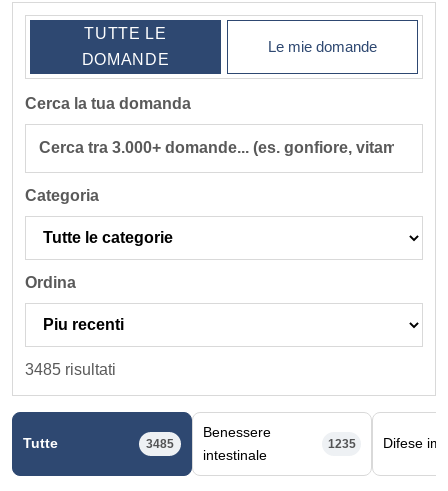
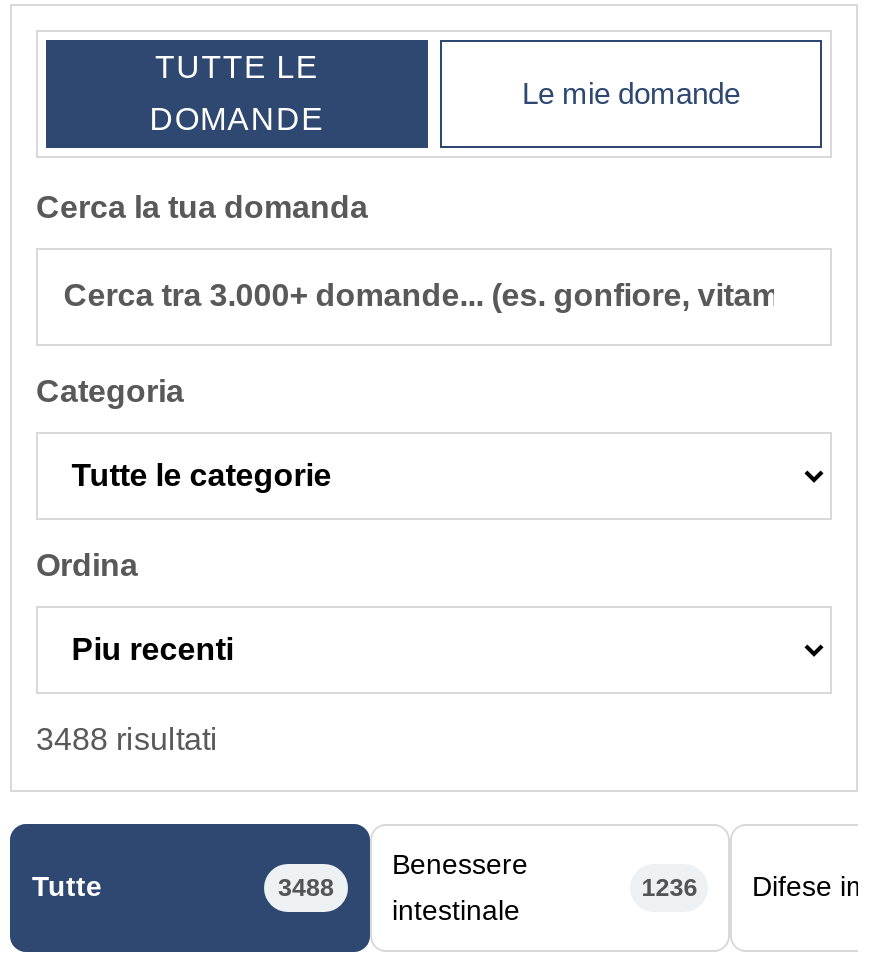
- 3485 risultati
+ 3488 risultati

- 3485
+ 3488

- 1235
+ 1236
